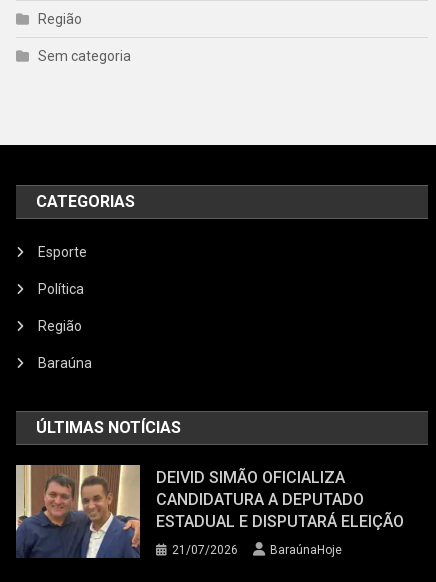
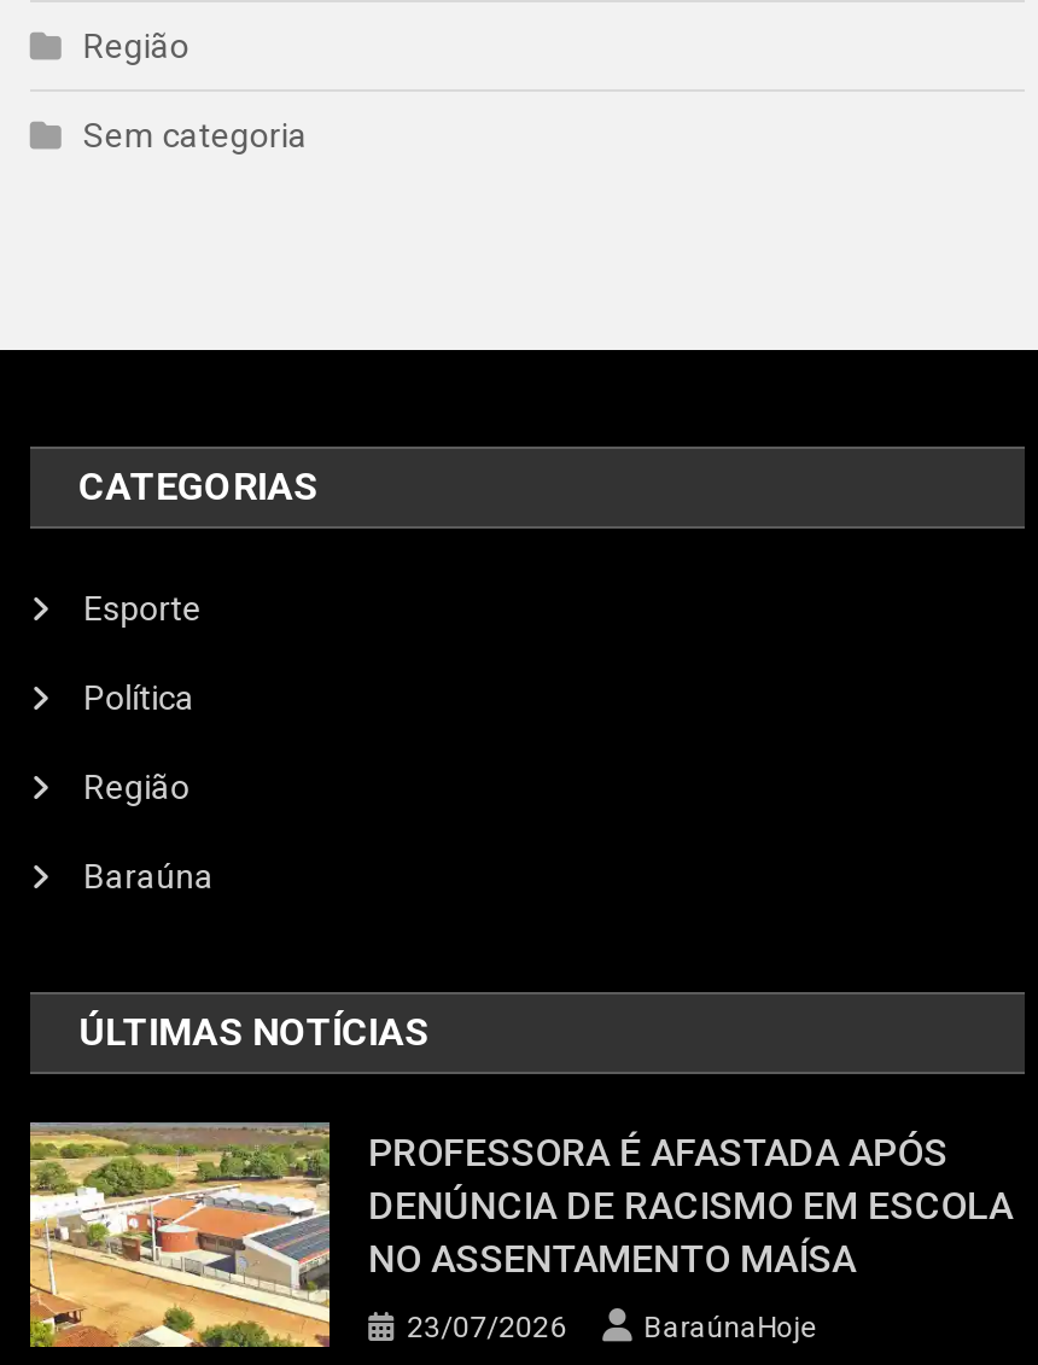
- [image]
- DEIVID SIMÃO OFICIALIZA
- CANDIDATURA A DEPUTADO
- ESTADUAL E DISPUTARÁ ELEIÇÃO
+ [image]
+ PROFESSORA É AFASTADA APÓS
+ DENÚNCIA DE RACISMO EM ESCOLA
+ NO ASSENTAMENTO MAÍSA

- 21/07/2026
+ 23/07/2026
